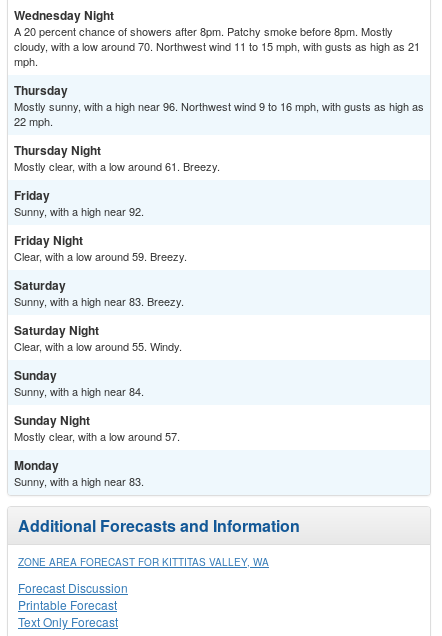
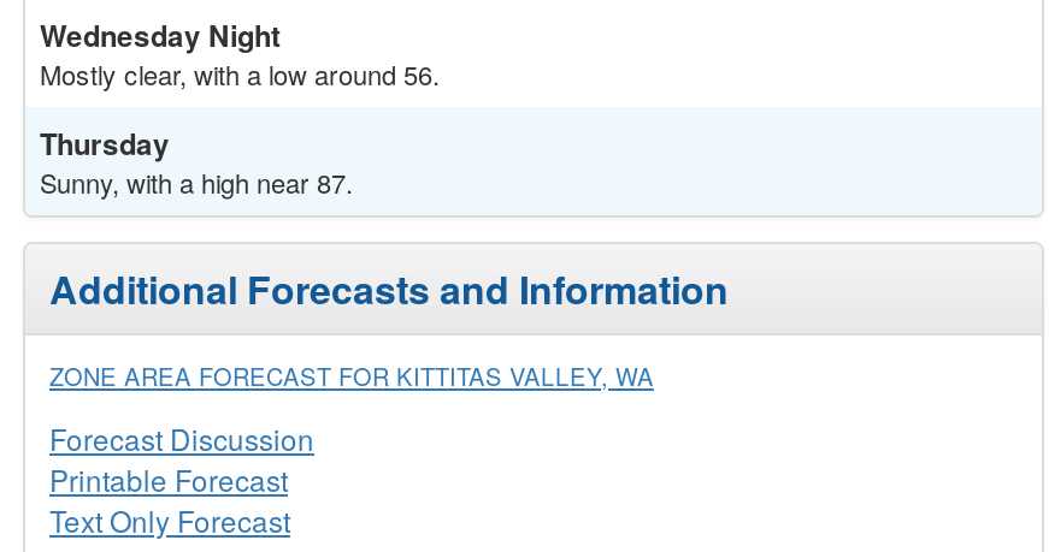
- A 20 percent chance of showers after 8pm. Patchy smoke before 8pm. Mostly
- cloudy, with a low around 70. Northwest wind 11 to 15 mph, with gusts as high as 21
- mph.
+ Mostly clear, with a low around 56.

- Mostly sunny, with a high near 96. Northwest wind 9 to 16 mph, with gusts as high as
- 22 mph.
- Thursday Night
- Mostly clear, with a low around 61. Breezy.
- Friday
- Sunny, with a high near 92.
- Friday Night
- Clear, with a low around 59. Breezy.
- Saturday
- Sunny, with a high near 83. Breezy.
- Saturday Night
- Clear, with a low around 55. Windy.
- Sunday
- Sunny, with a high near 84.
- Sunday Night
- Mostly clear, with a low around 57.
- Monday
- Sunny, with a high near 83.
+ Sunny, with a high near 87.
